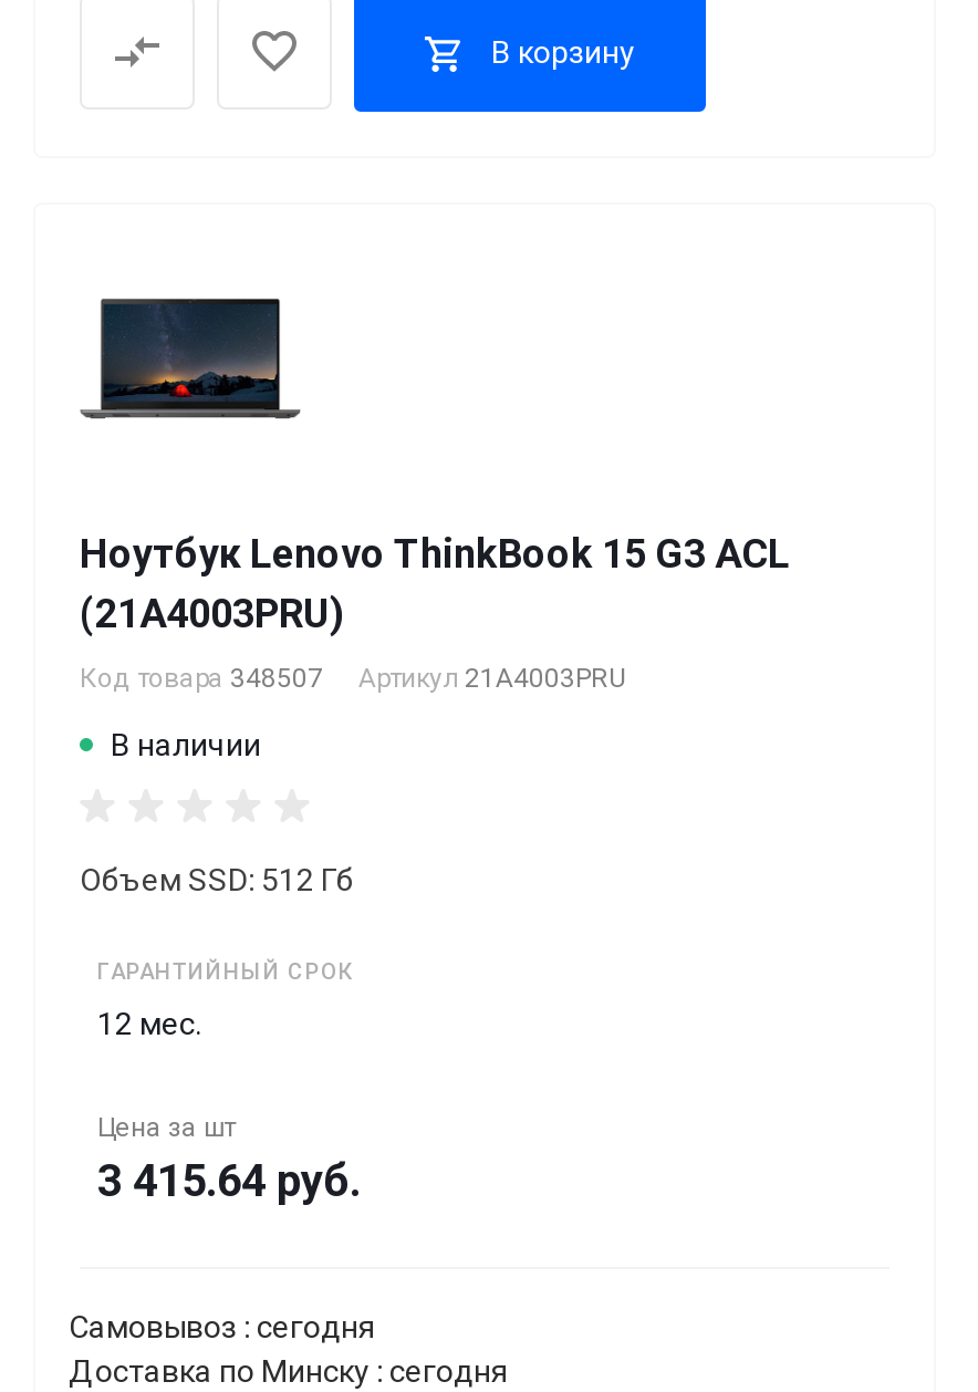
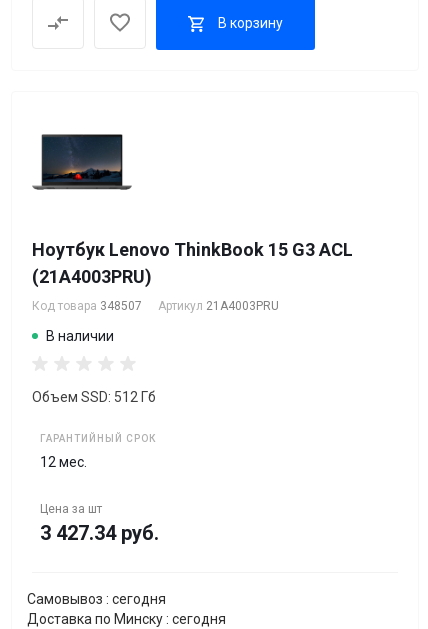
- 3 415.64 руб.
+ 3 427.34 руб.
